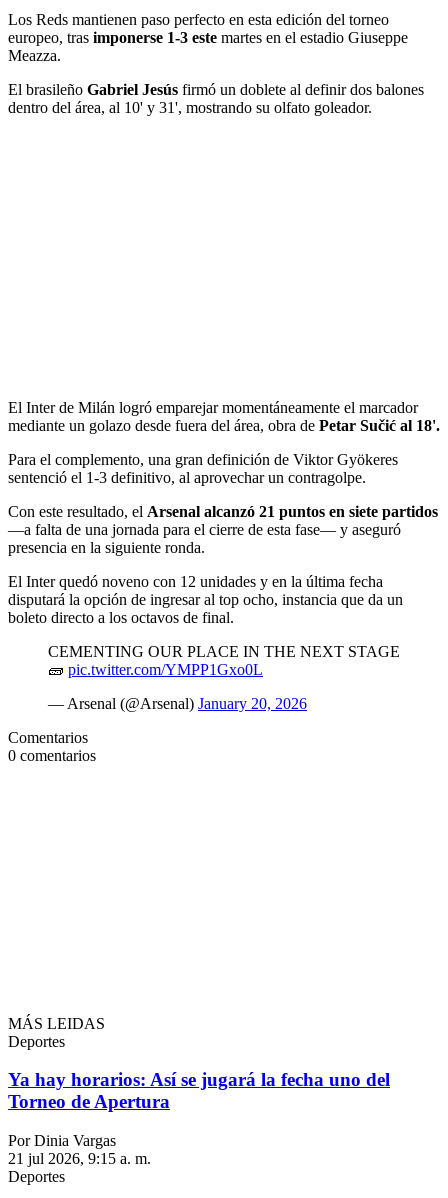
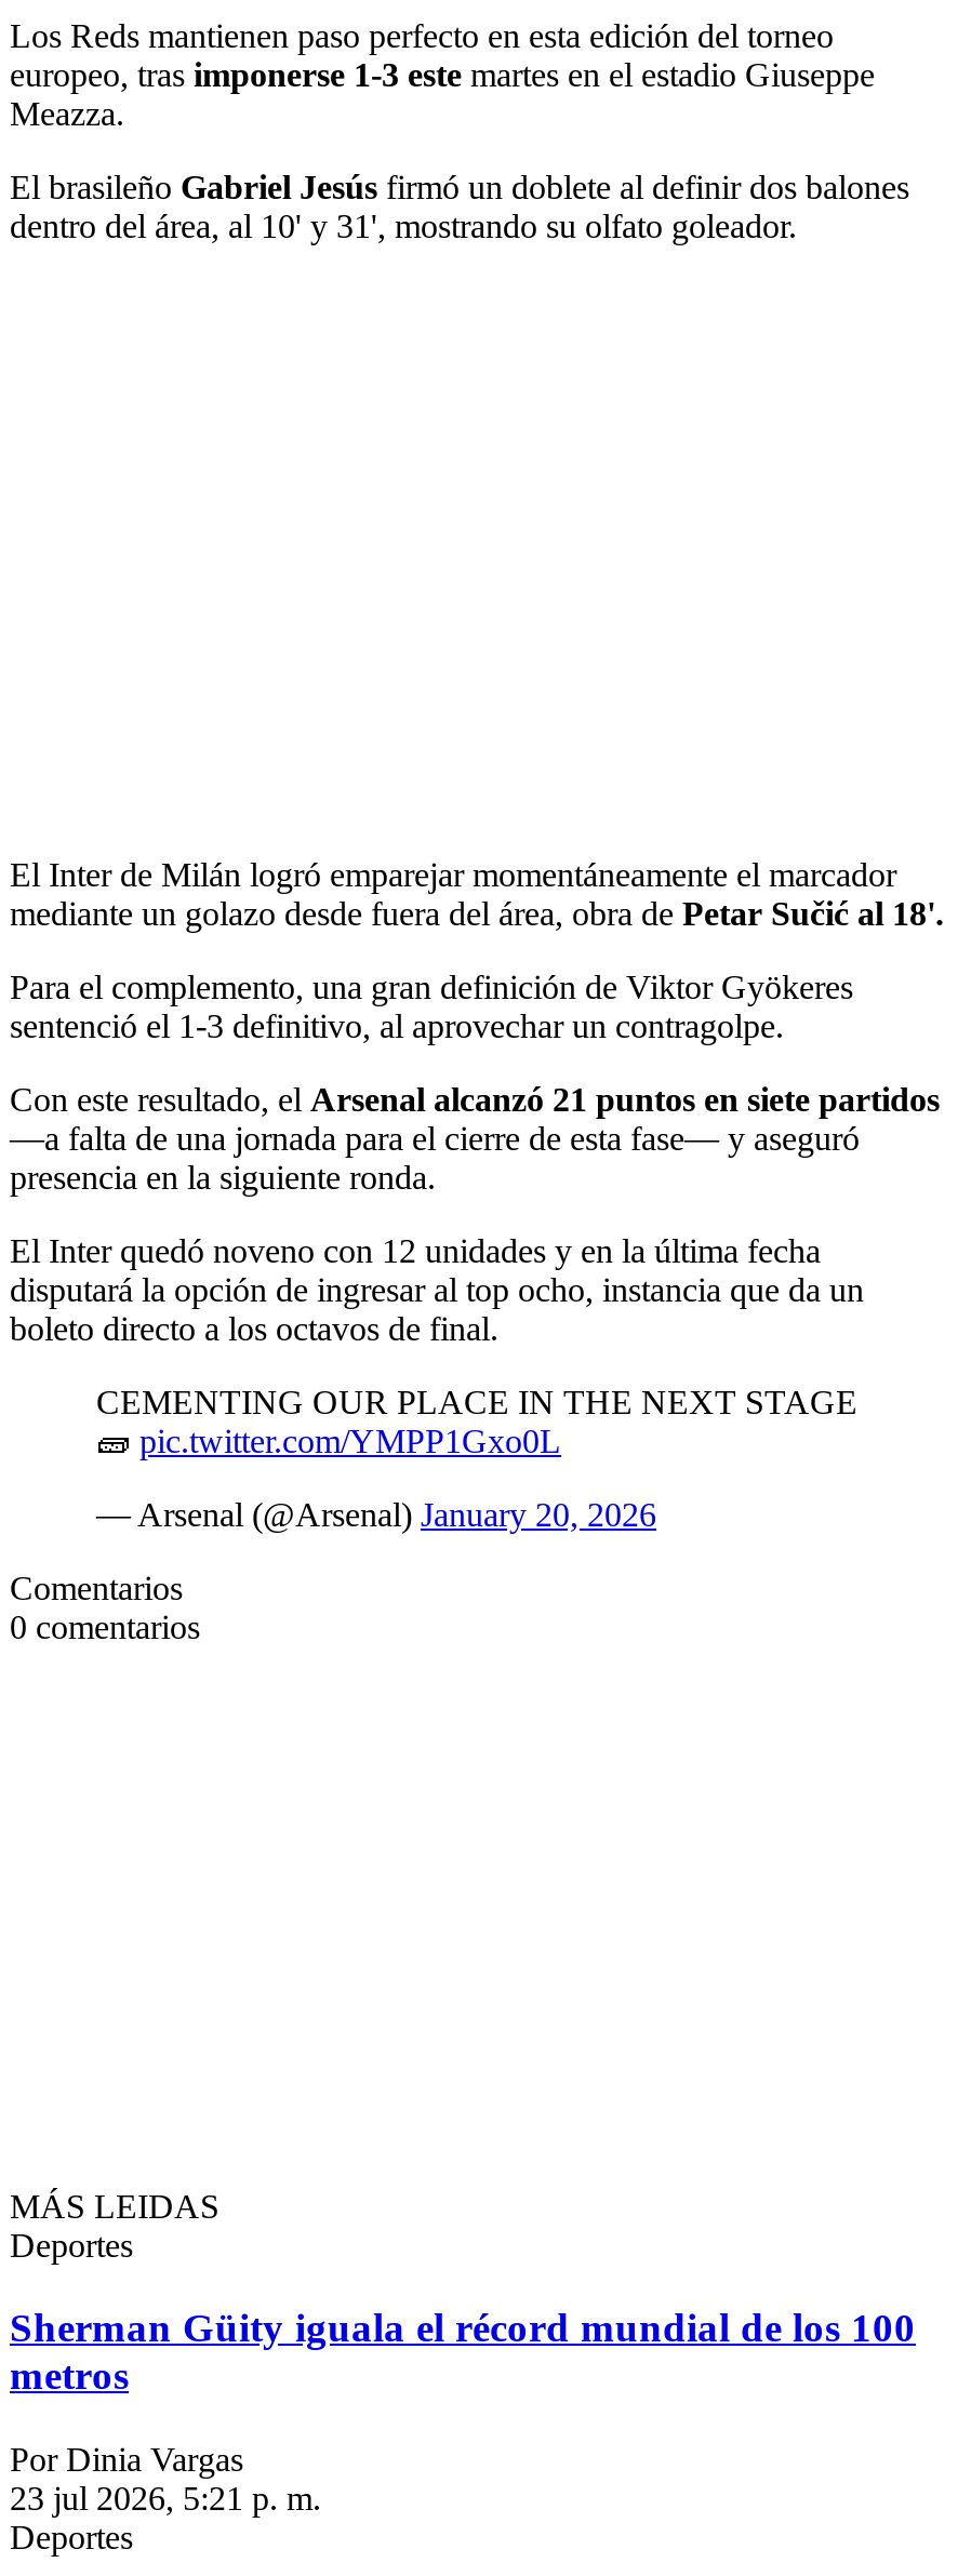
- Ya hay horarios: Así se jugará la fecha uno del
- Torneo de Apertura
+ Sherman Güity iguala el récord mundial de los 100
+ metros

- 21 jul 2026, 9:15 a. m.
+ 23 jul 2026, 5:21 p. m.
